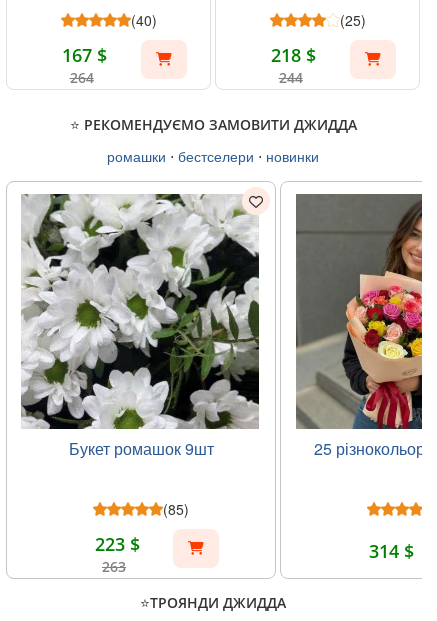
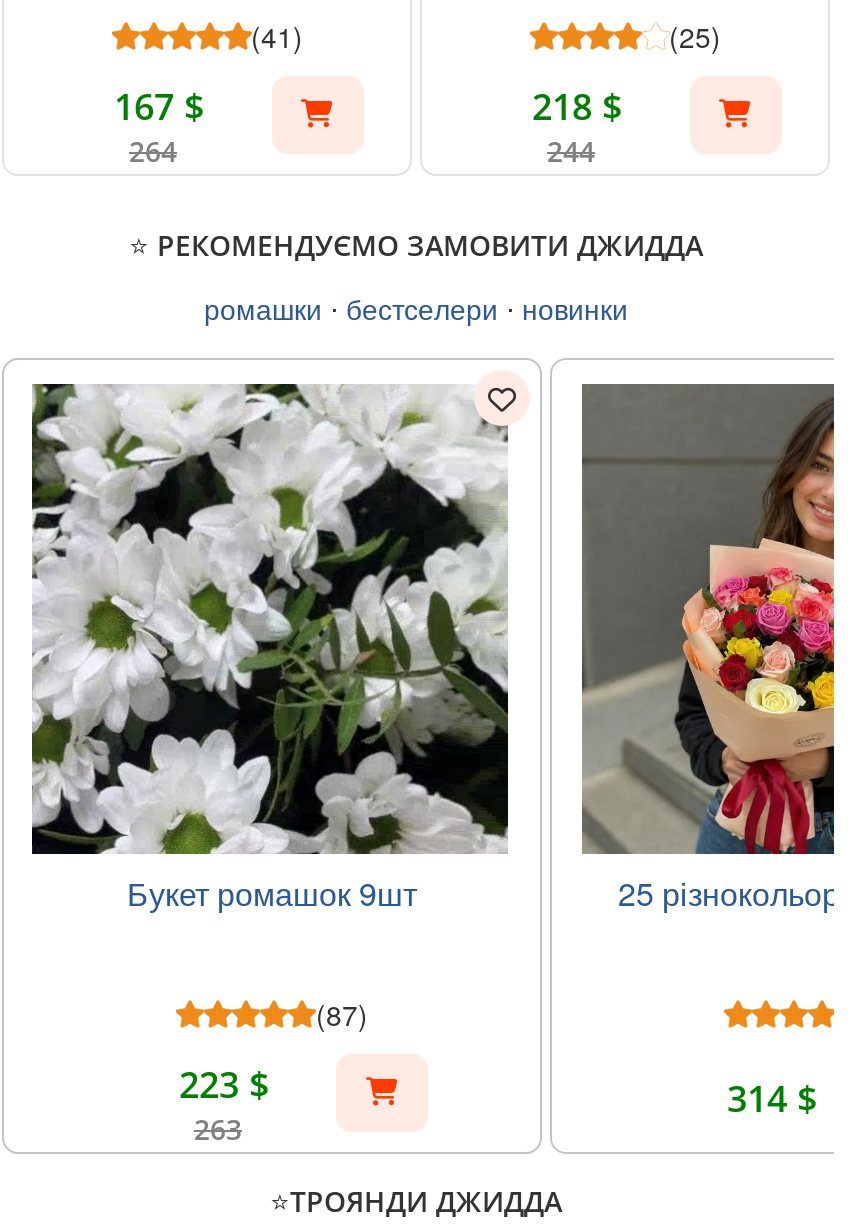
- (40)
+ (41)

- [image]
+ [image]

- (85)
+ (87)
